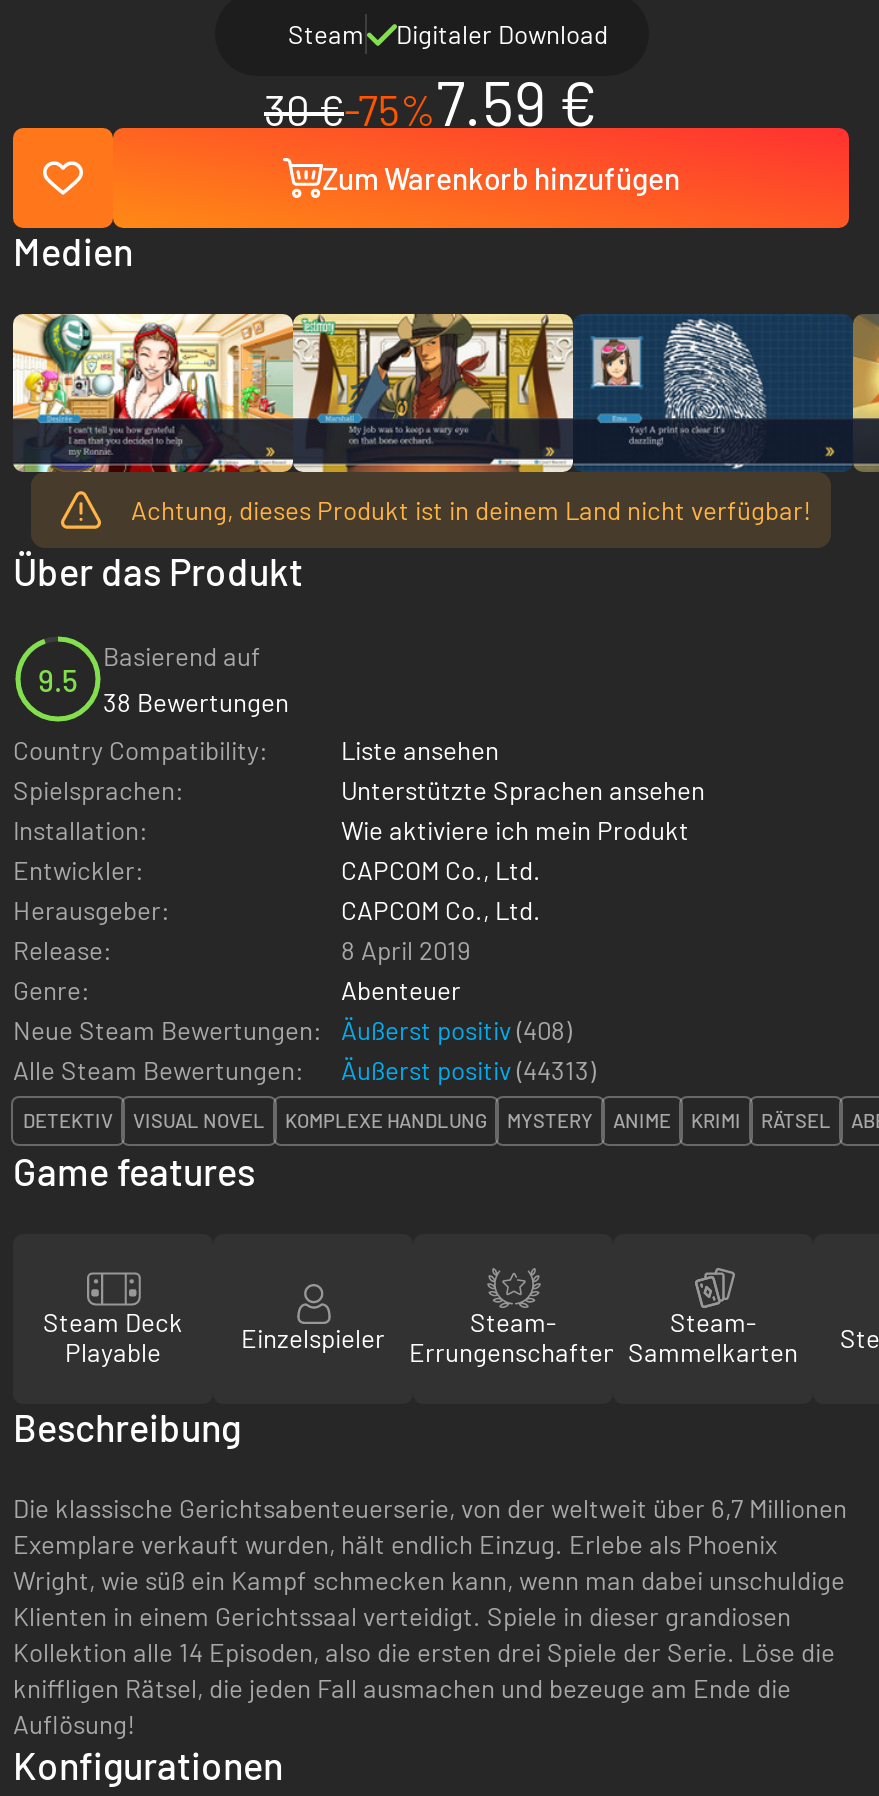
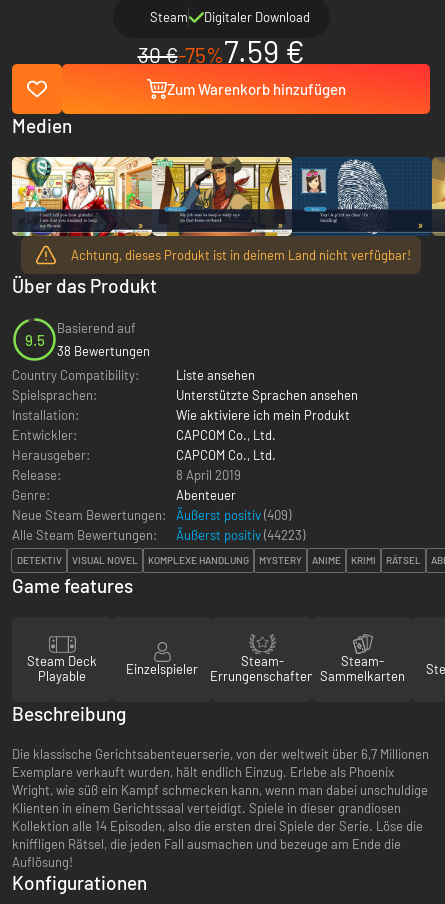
- Äußerst positiv (408)
+ Äußerst positiv (409)

- Äußerst positiv (44313)
+ Äußerst positiv (44223)
